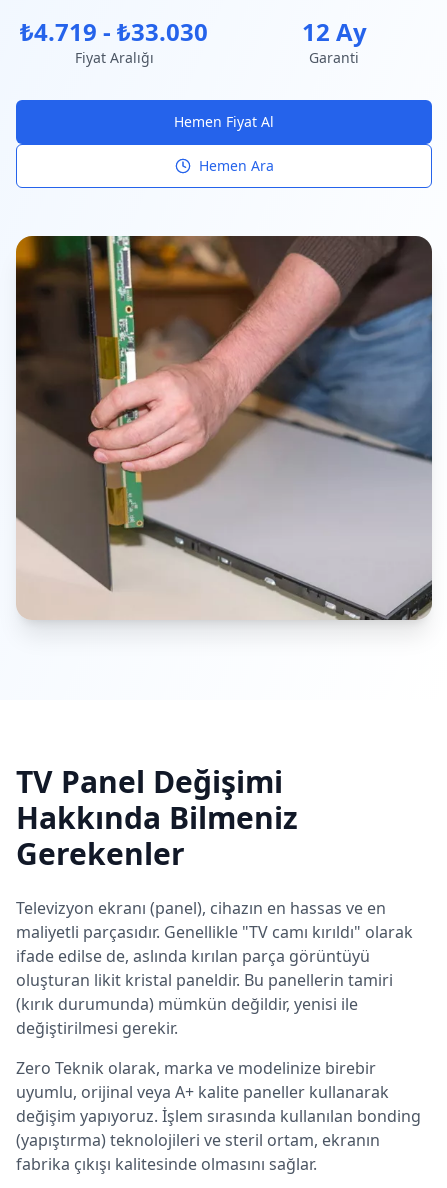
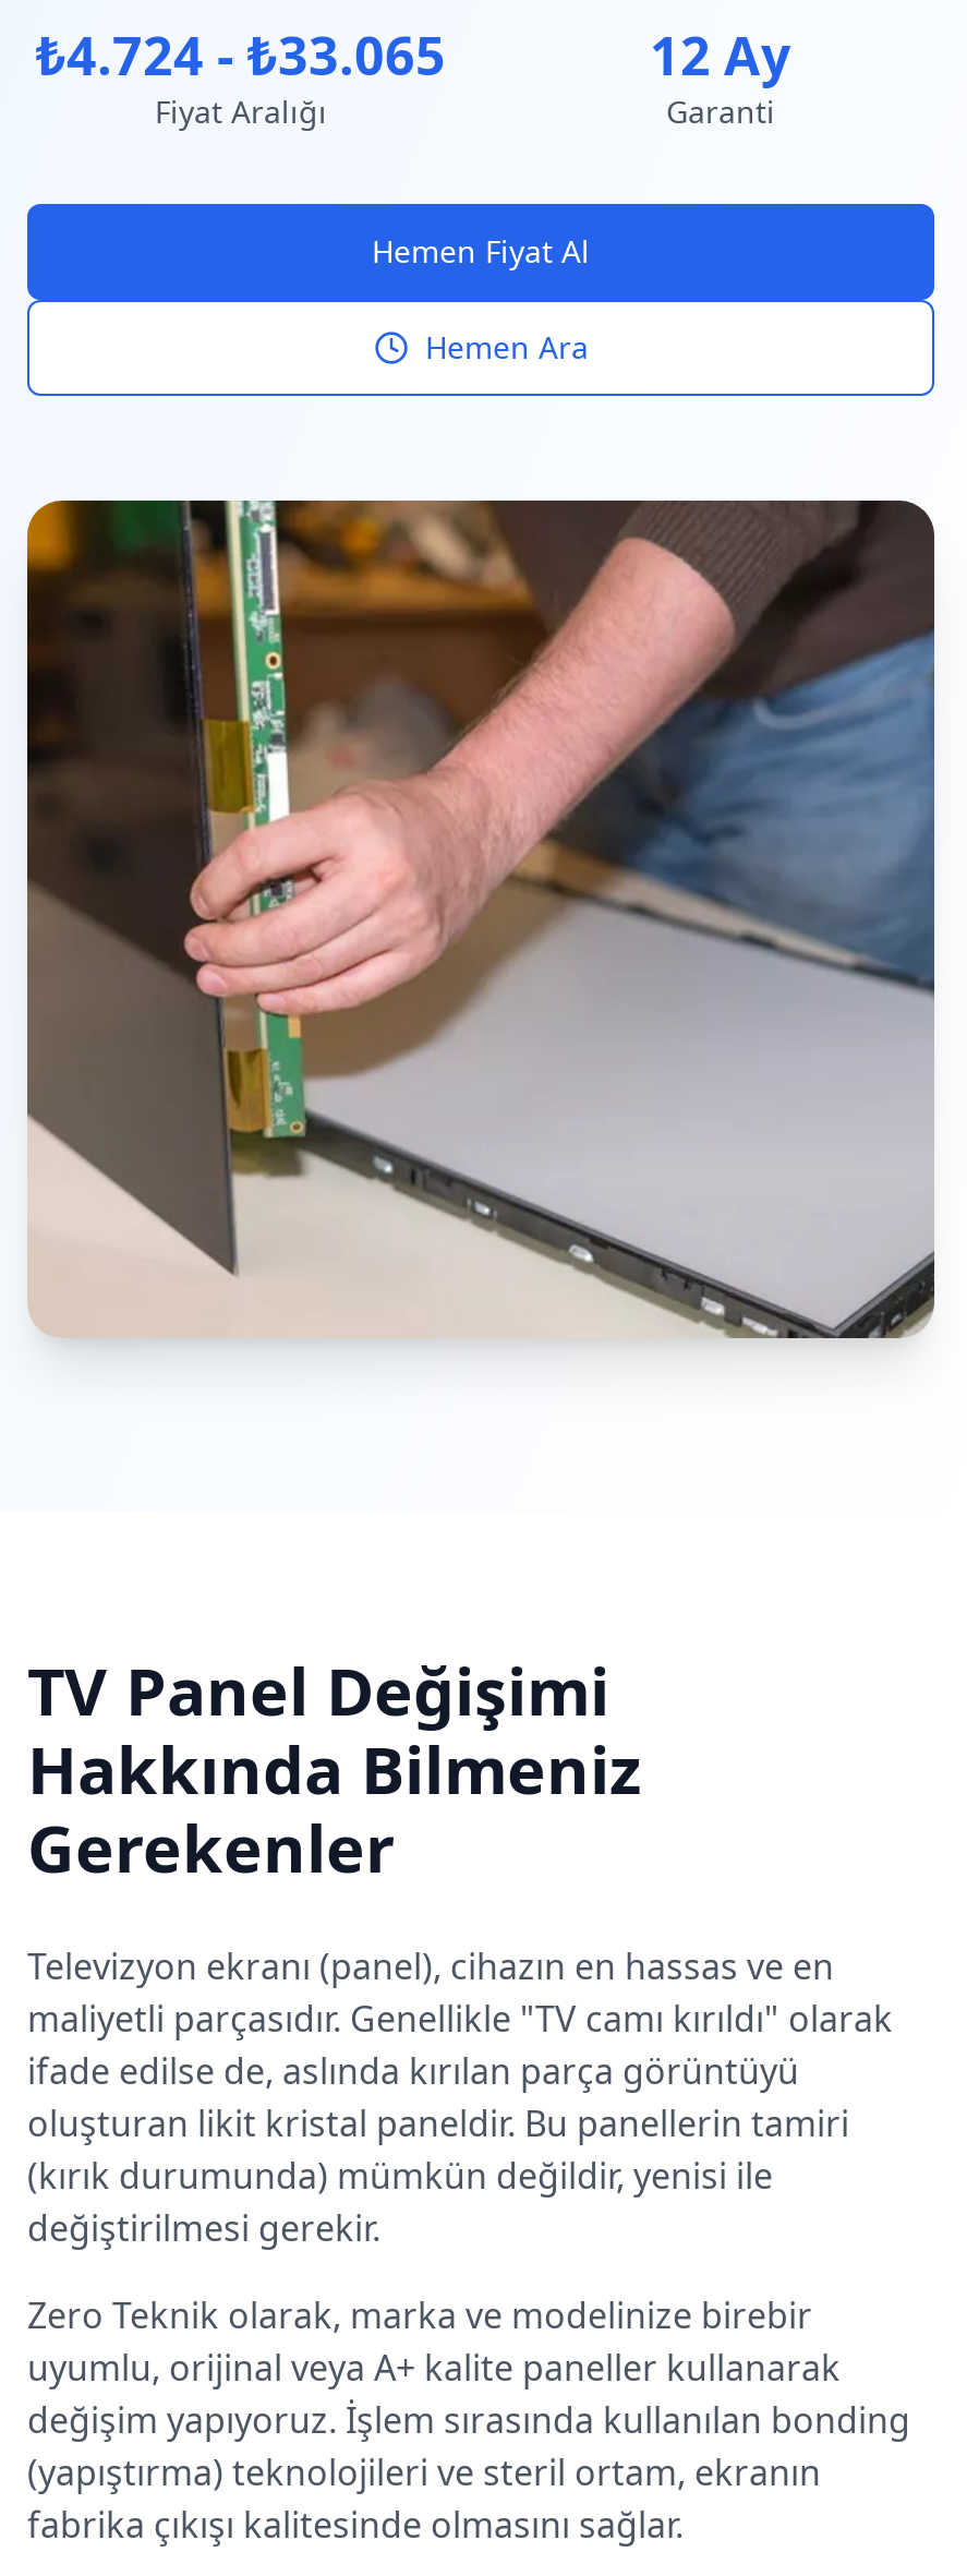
- ₺4.719 - ₺33.030
+ ₺4.724 - ₺33.065
